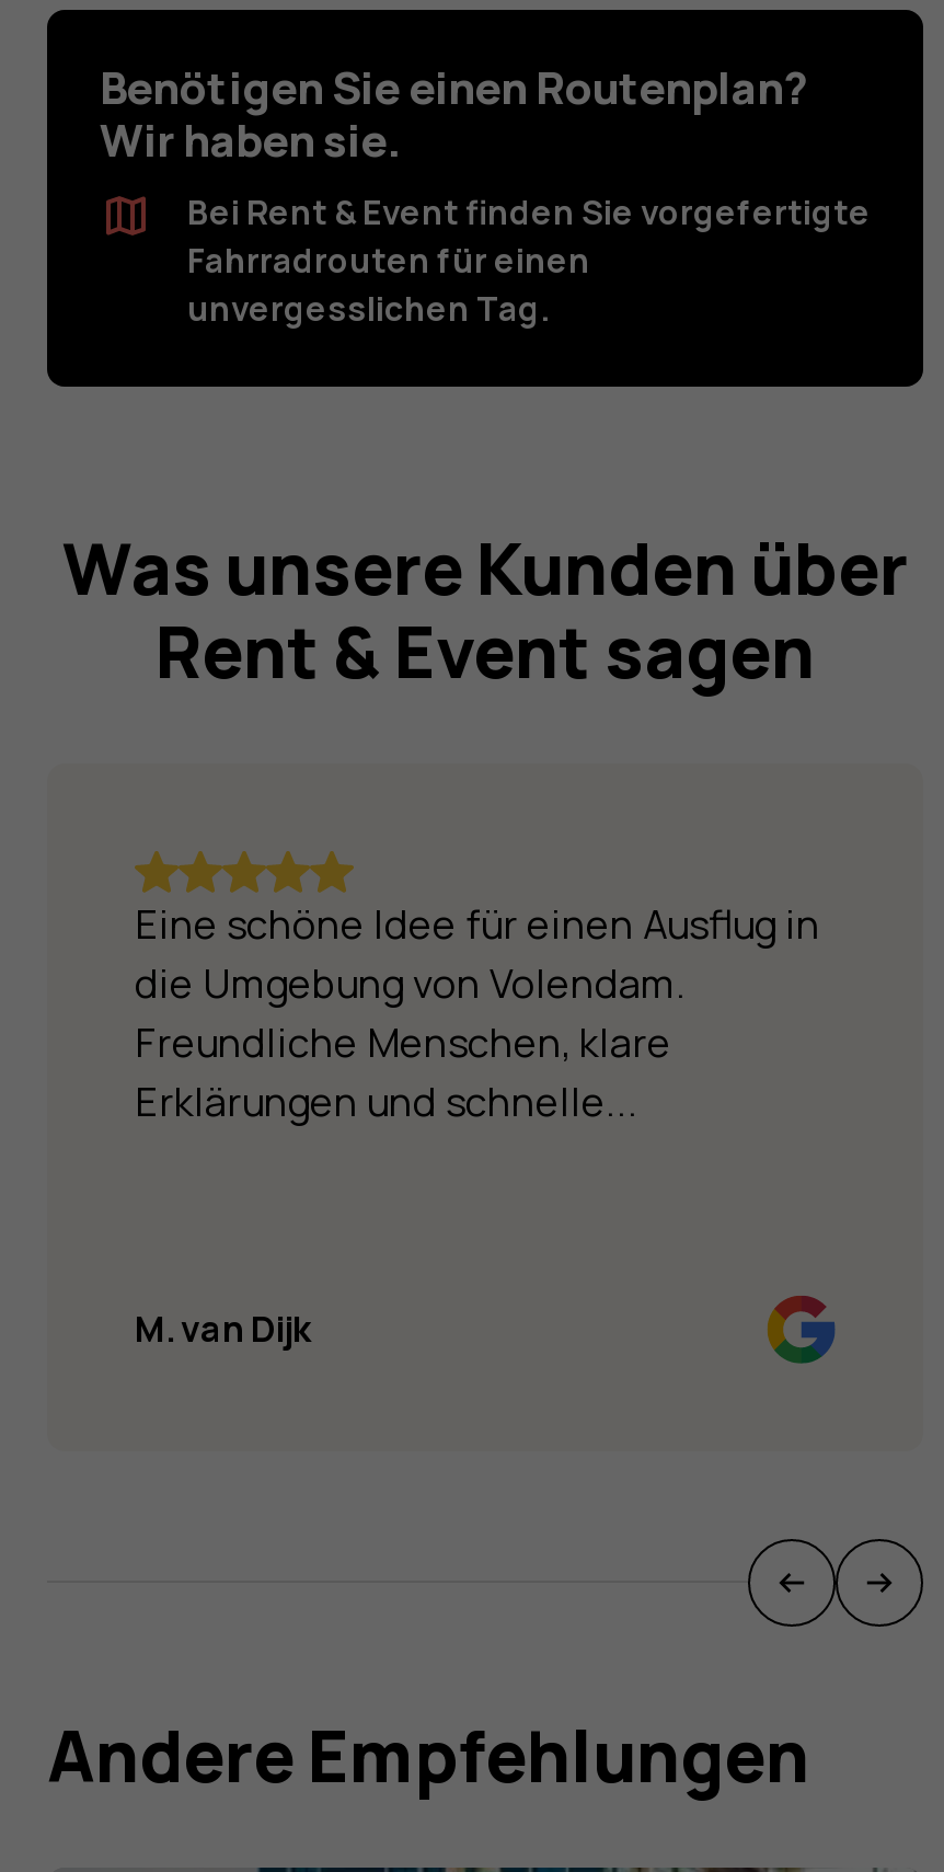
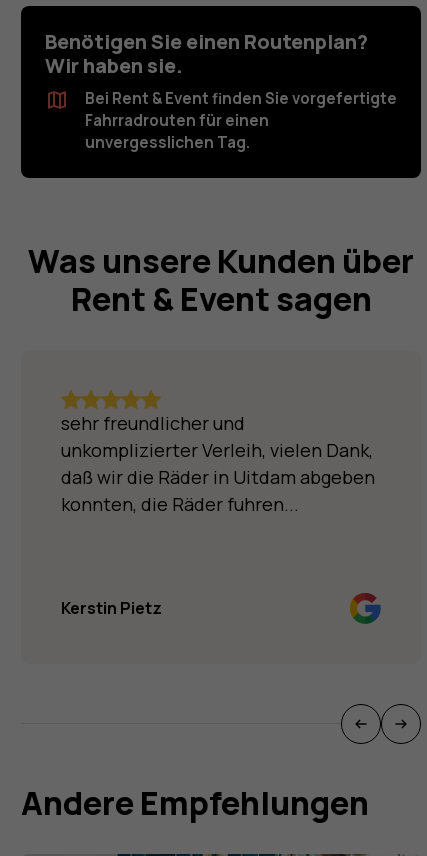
- Eine schöne Idee für einen Ausflug in
- die Umgebung von Volendam.
- Freundliche Menschen, klare
- Erklärungen und schnelle...
+ sehr freundlicher und
+ unkomplizierter Verleih, vielen Dank,
+ daß wir die Räder in Uitdam abgeben
+ konnten, die Räder fuhren...

- M. van Dijk
+ Kerstin Pietz
